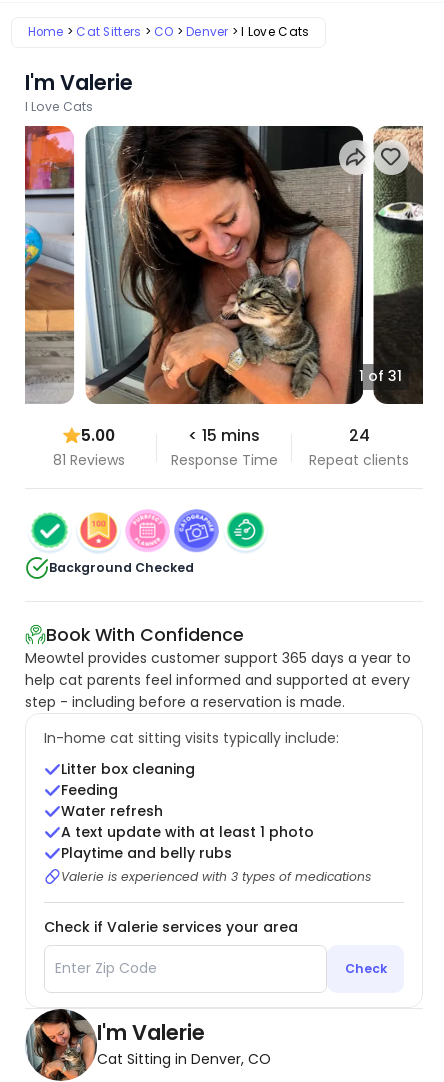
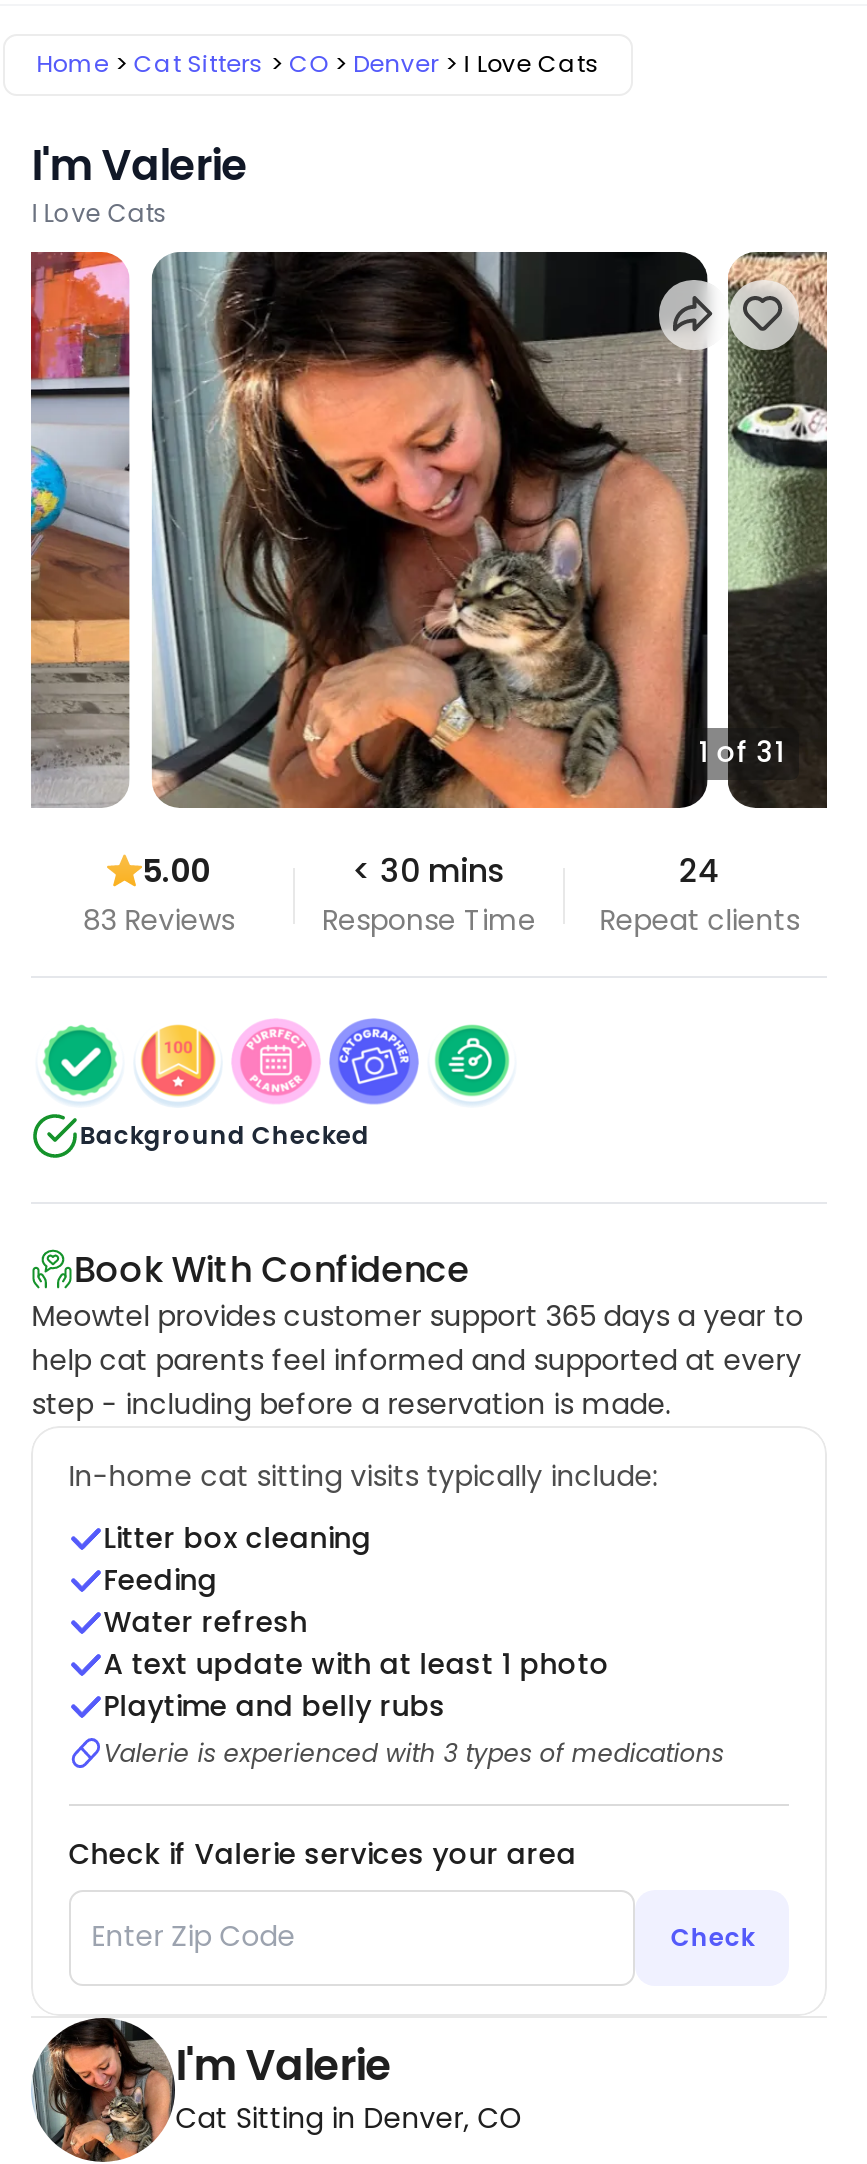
- < 15 mins
+ < 30 mins

- 81 Reviews
+ 83 Reviews
